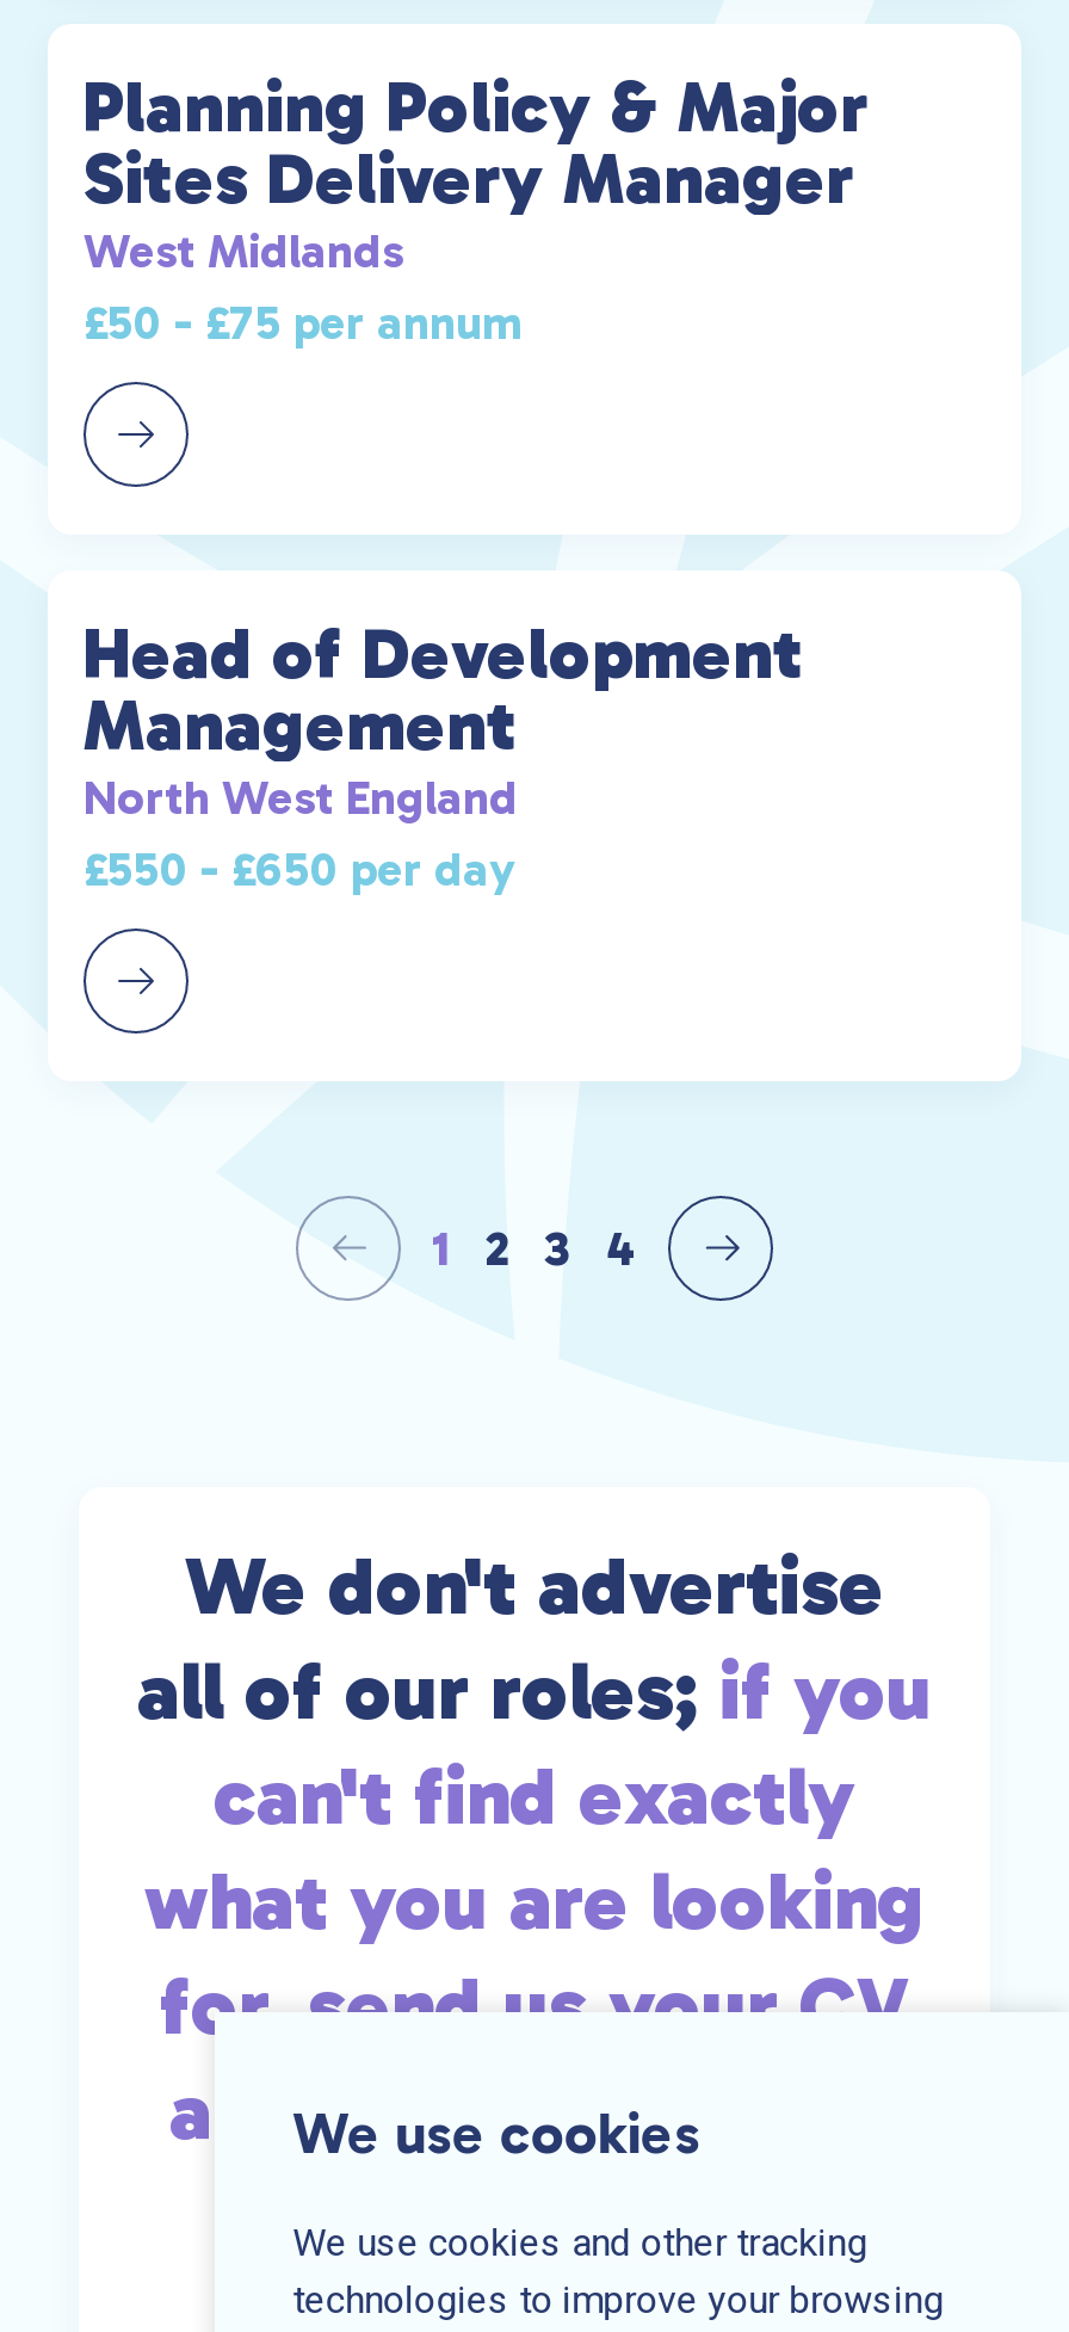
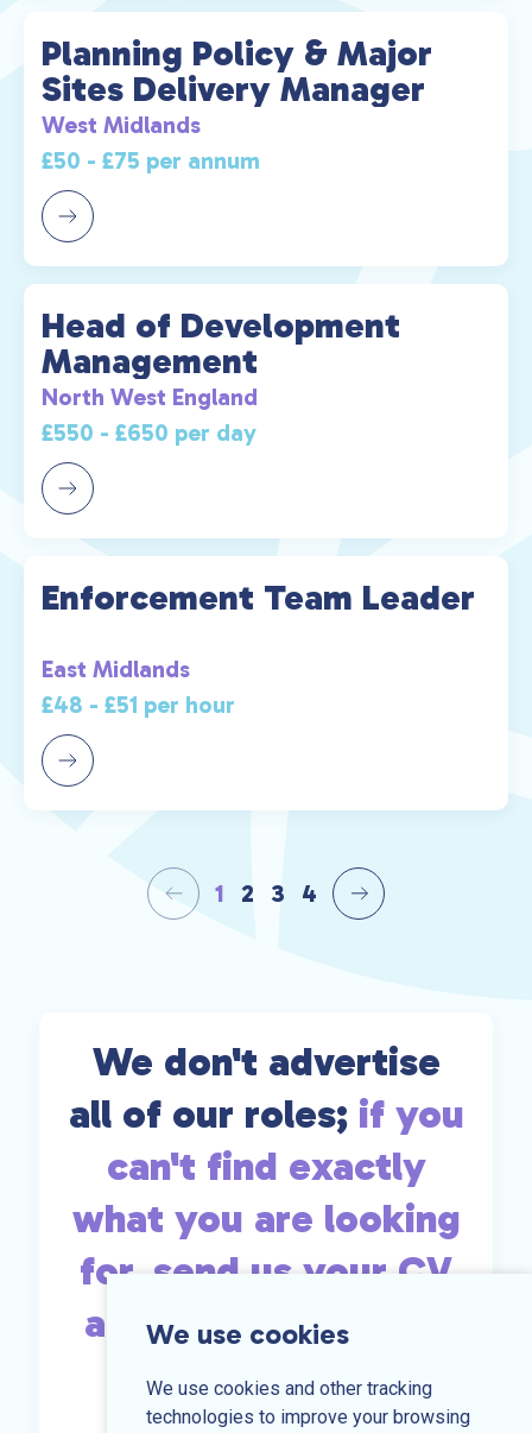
+ Enforcement Team Leader
+ East Midlands
+ £48 - £51 per hour
